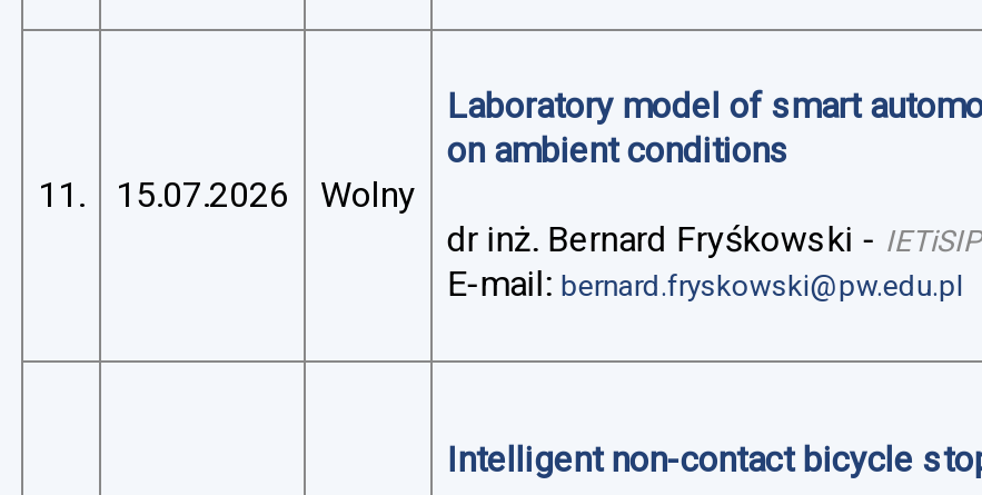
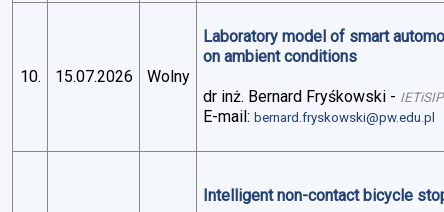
- 11. 15.07.2026 Wolny
+ 10. 15.07.2026 Wolny
